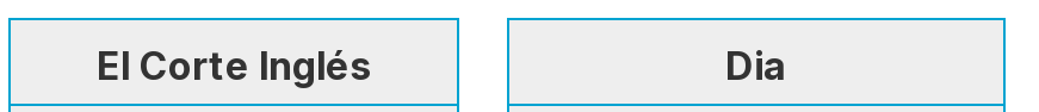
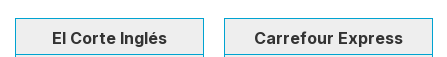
- Dia
+ Carrefour Express
